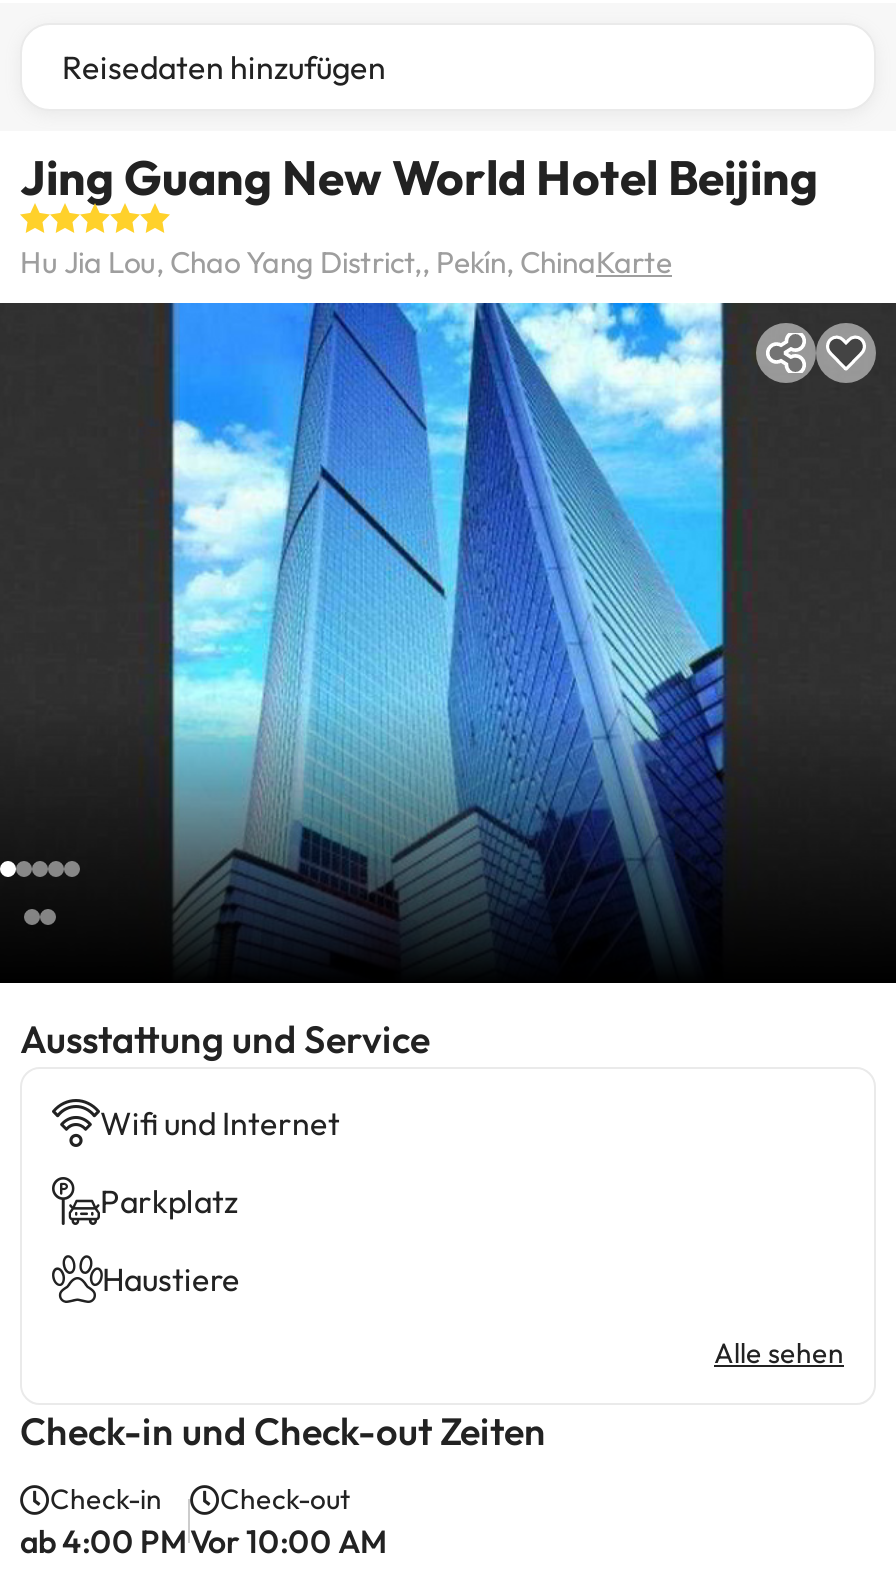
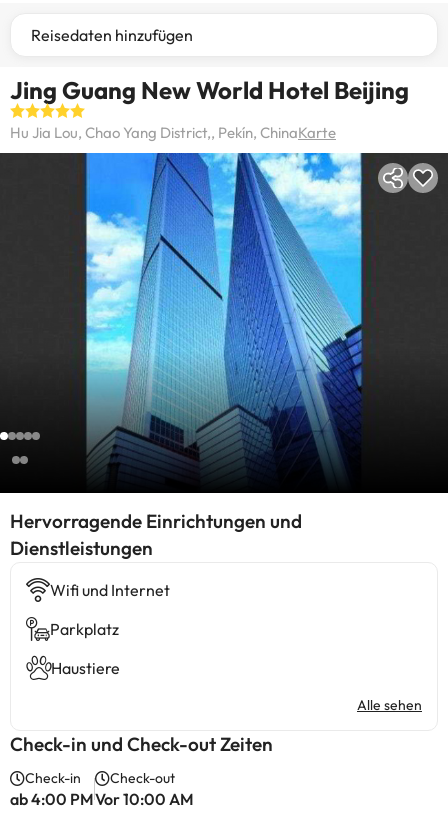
- Ausstattung und Service
+ Hervorragende Einrichtungen und
+ Dienstleistungen
